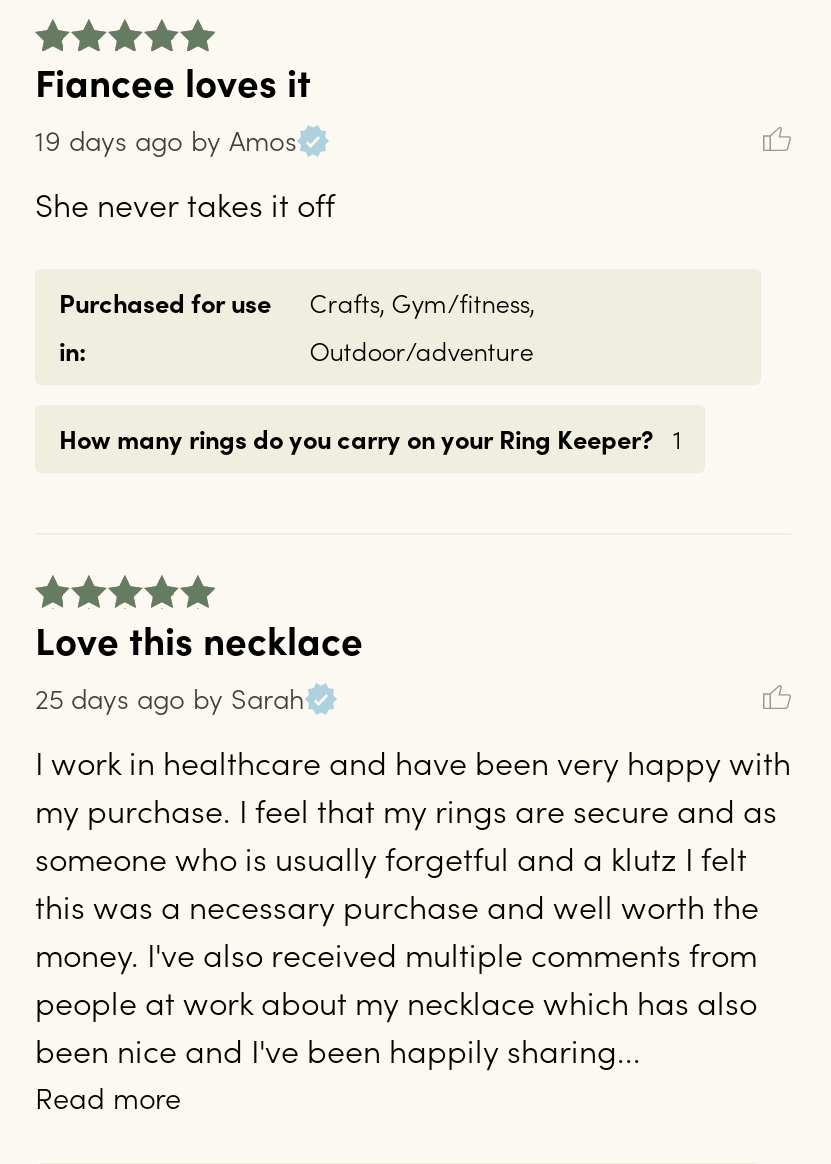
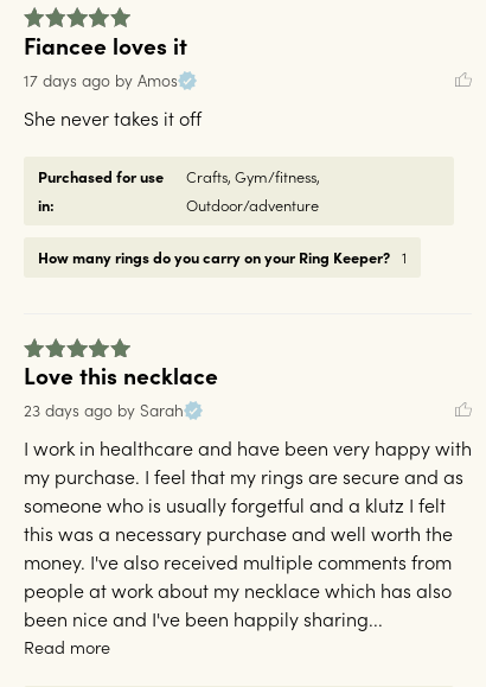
- 19 days ago by Amos
+ 17 days ago by Amos

- 25 days ago by Sarah
+ 23 days ago by Sarah
